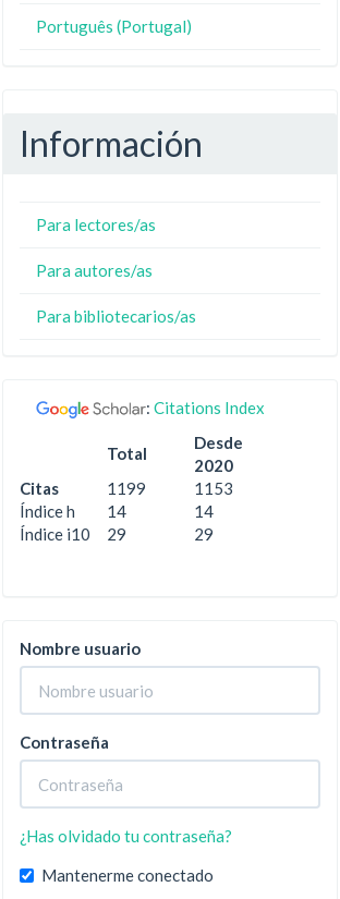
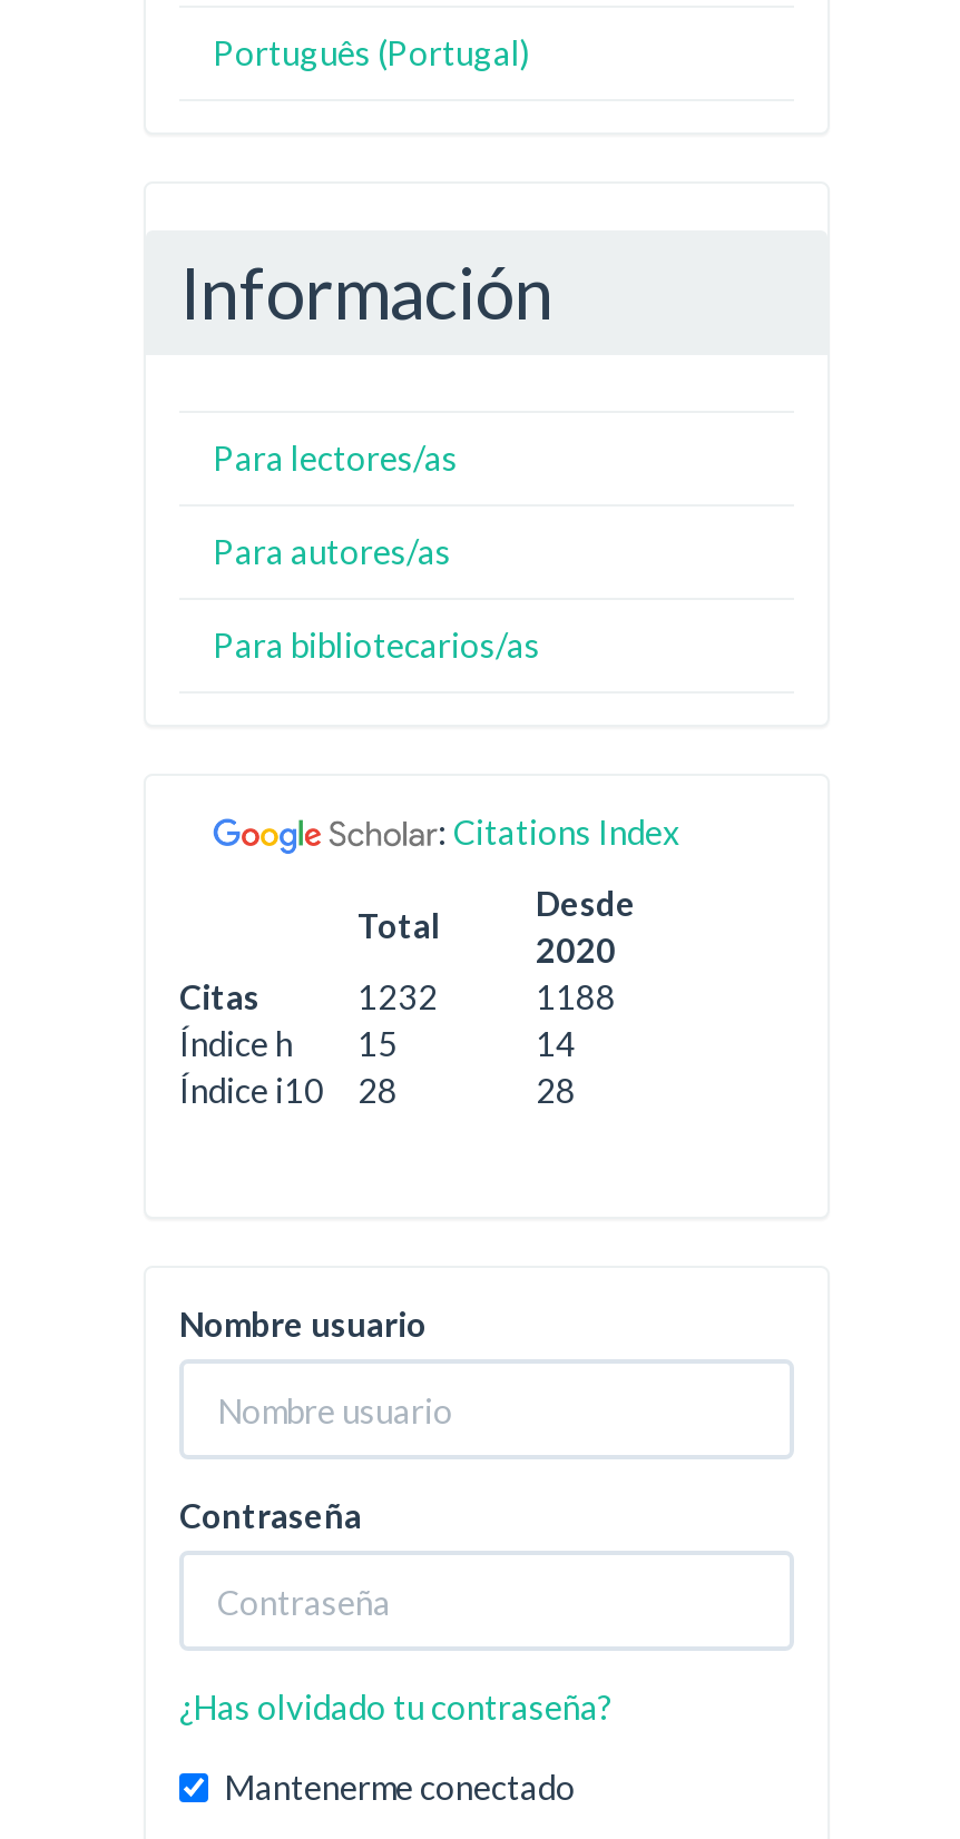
- 1199
+ 1232

- 1153
+ 1188

- Índice h 14
+ Índice h 15

- Índice i10 29
+ Índice i10 28

- 29
+ 28
